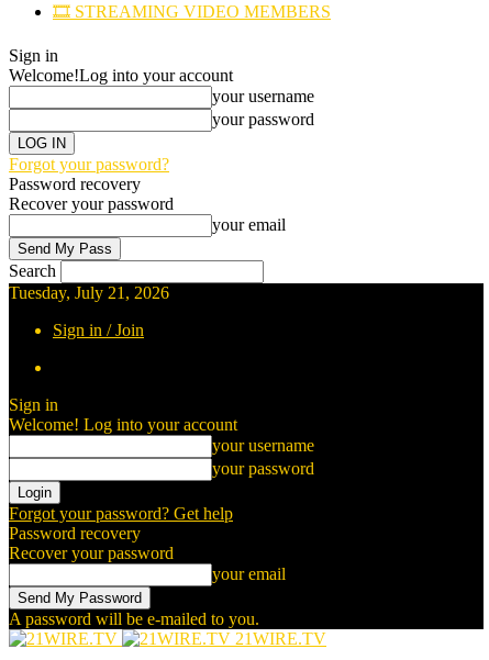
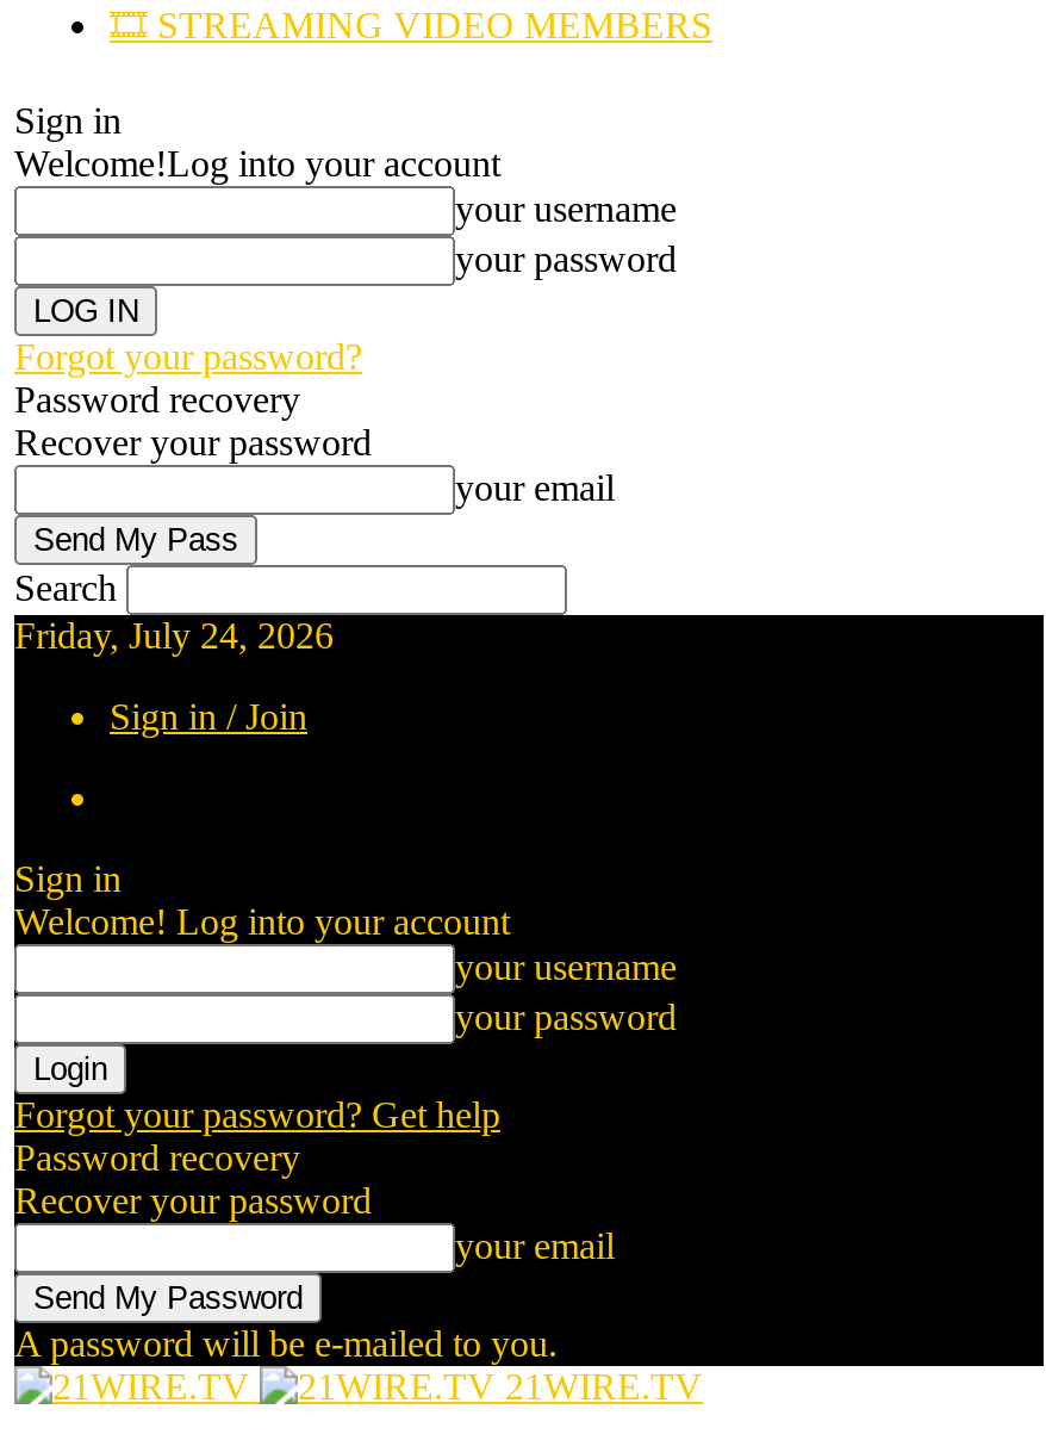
- Tuesday, July 21, 2026
+ Friday, July 24, 2026
